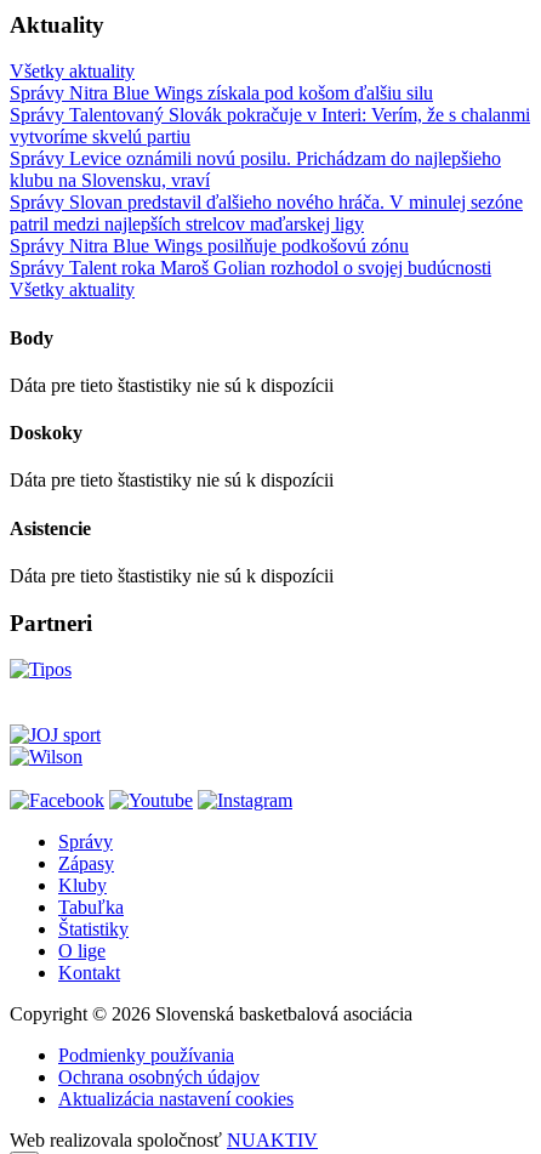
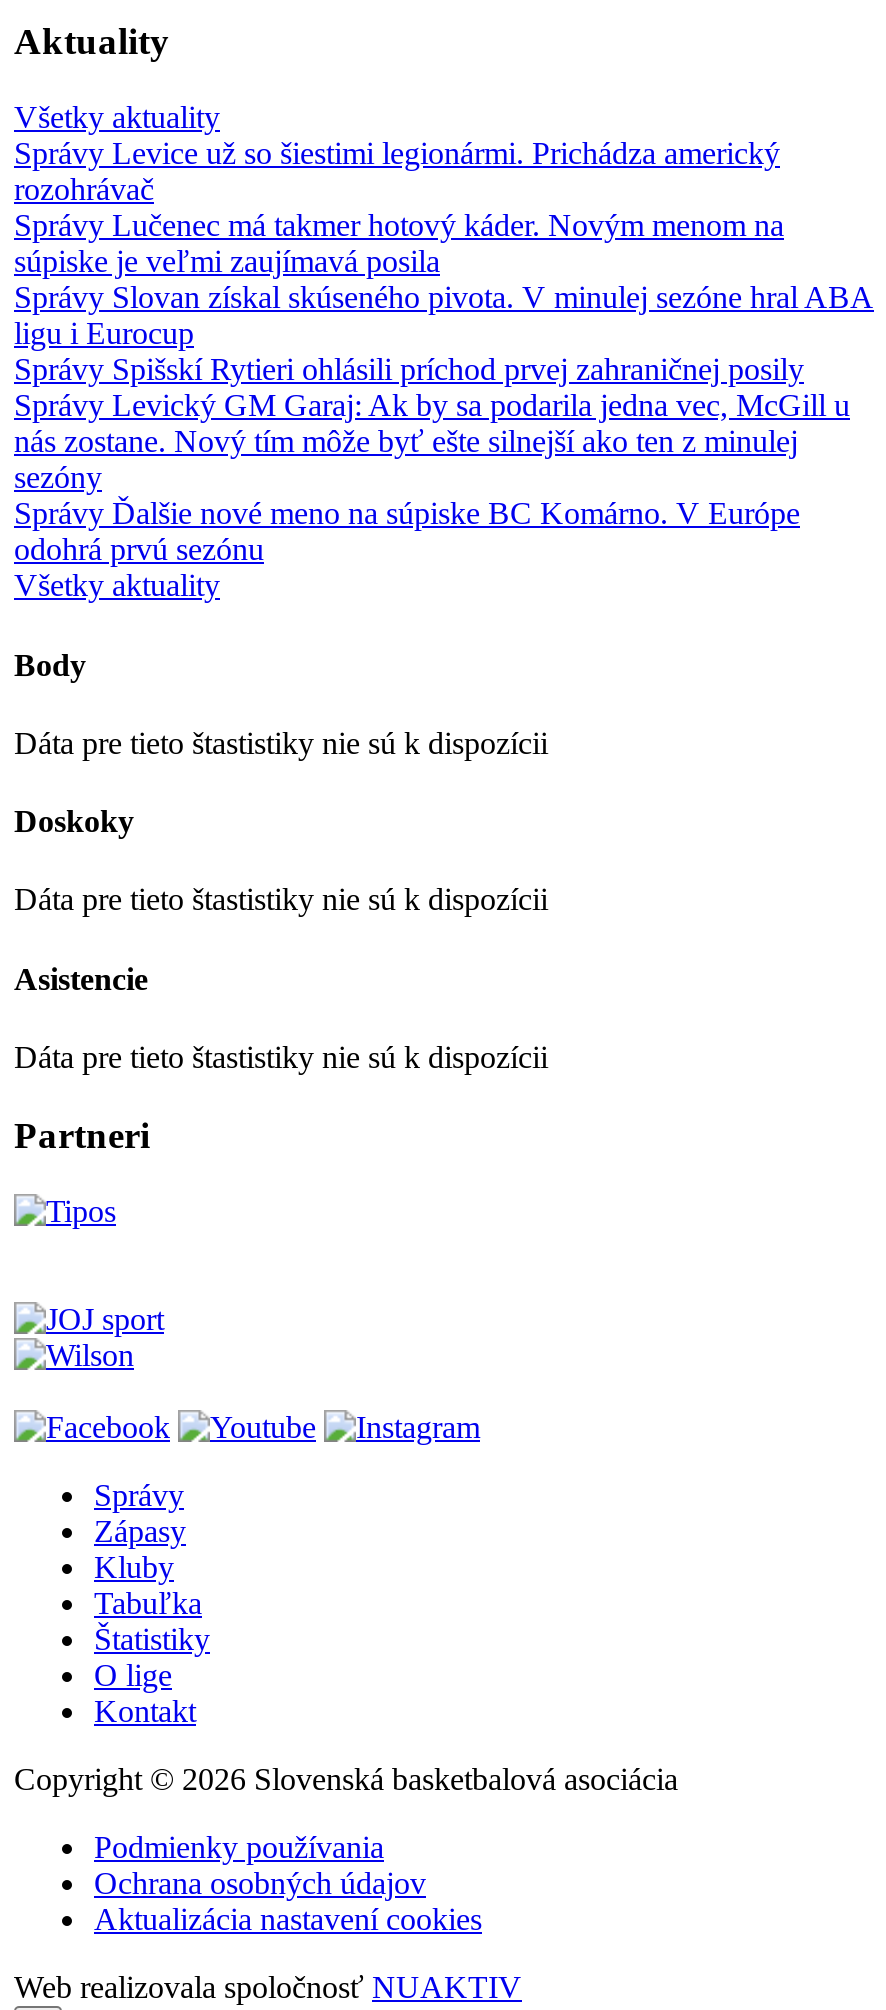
- Správy Nitra Blue Wings získala pod košom ďalšiu silu
- Správy Talentovaný Slovák pokračuje v Interi: Verím, že s chalanmi
- vytvoríme skvelú partiu
- Správy Levice oznámili novú posilu. Prichádzam do najlepšieho
- klubu na Slovensku, vraví
- Správy Slovan predstavil ďalšieho nového hráča. V minulej sezóne
- patril medzi najlepších strelcov maďarskej ligy
- Správy Nitra Blue Wings posilňuje podkošovú zónu
- Správy Talent roka Maroš Golian rozhodol o svojej budúcnosti
+ Správy Levice už so šiestimi legionármi. Prichádza americký
+ rozohrávač
+ Správy Lučenec má takmer hotový káder. Novým menom na
+ súpiske je veľmi zaujímavá posila
+ Správy Slovan získal skúseného pivota. V minulej sezóne hral ABA
+ ligu i Eurocup
+ Správy Spišskí Rytieri ohlásili príchod prvej zahraničnej posily
+ Správy Levický GM Garaj: Ak by sa podarila jedna vec, McGill u
+ nás zostane. Nový tím môže byť ešte silnejší ako ten z minulej
+ sezóny
+ Správy Ďalšie nové meno na súpiske BC Komárno. V Európe
+ odohrá prvú sezónu
